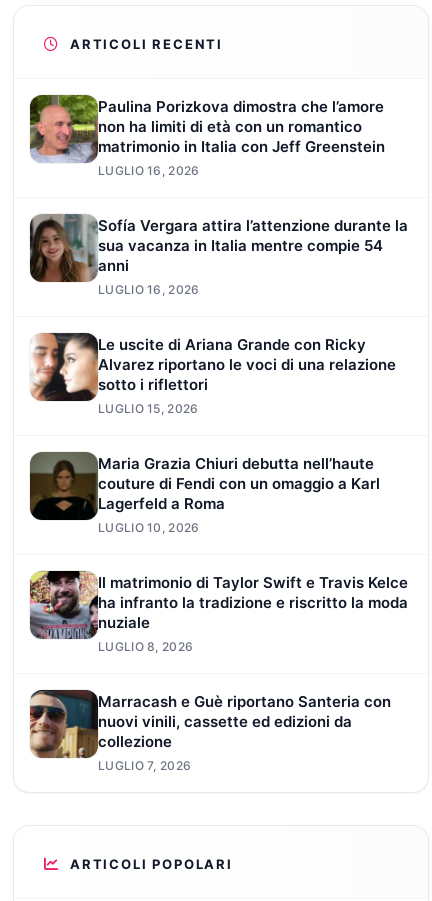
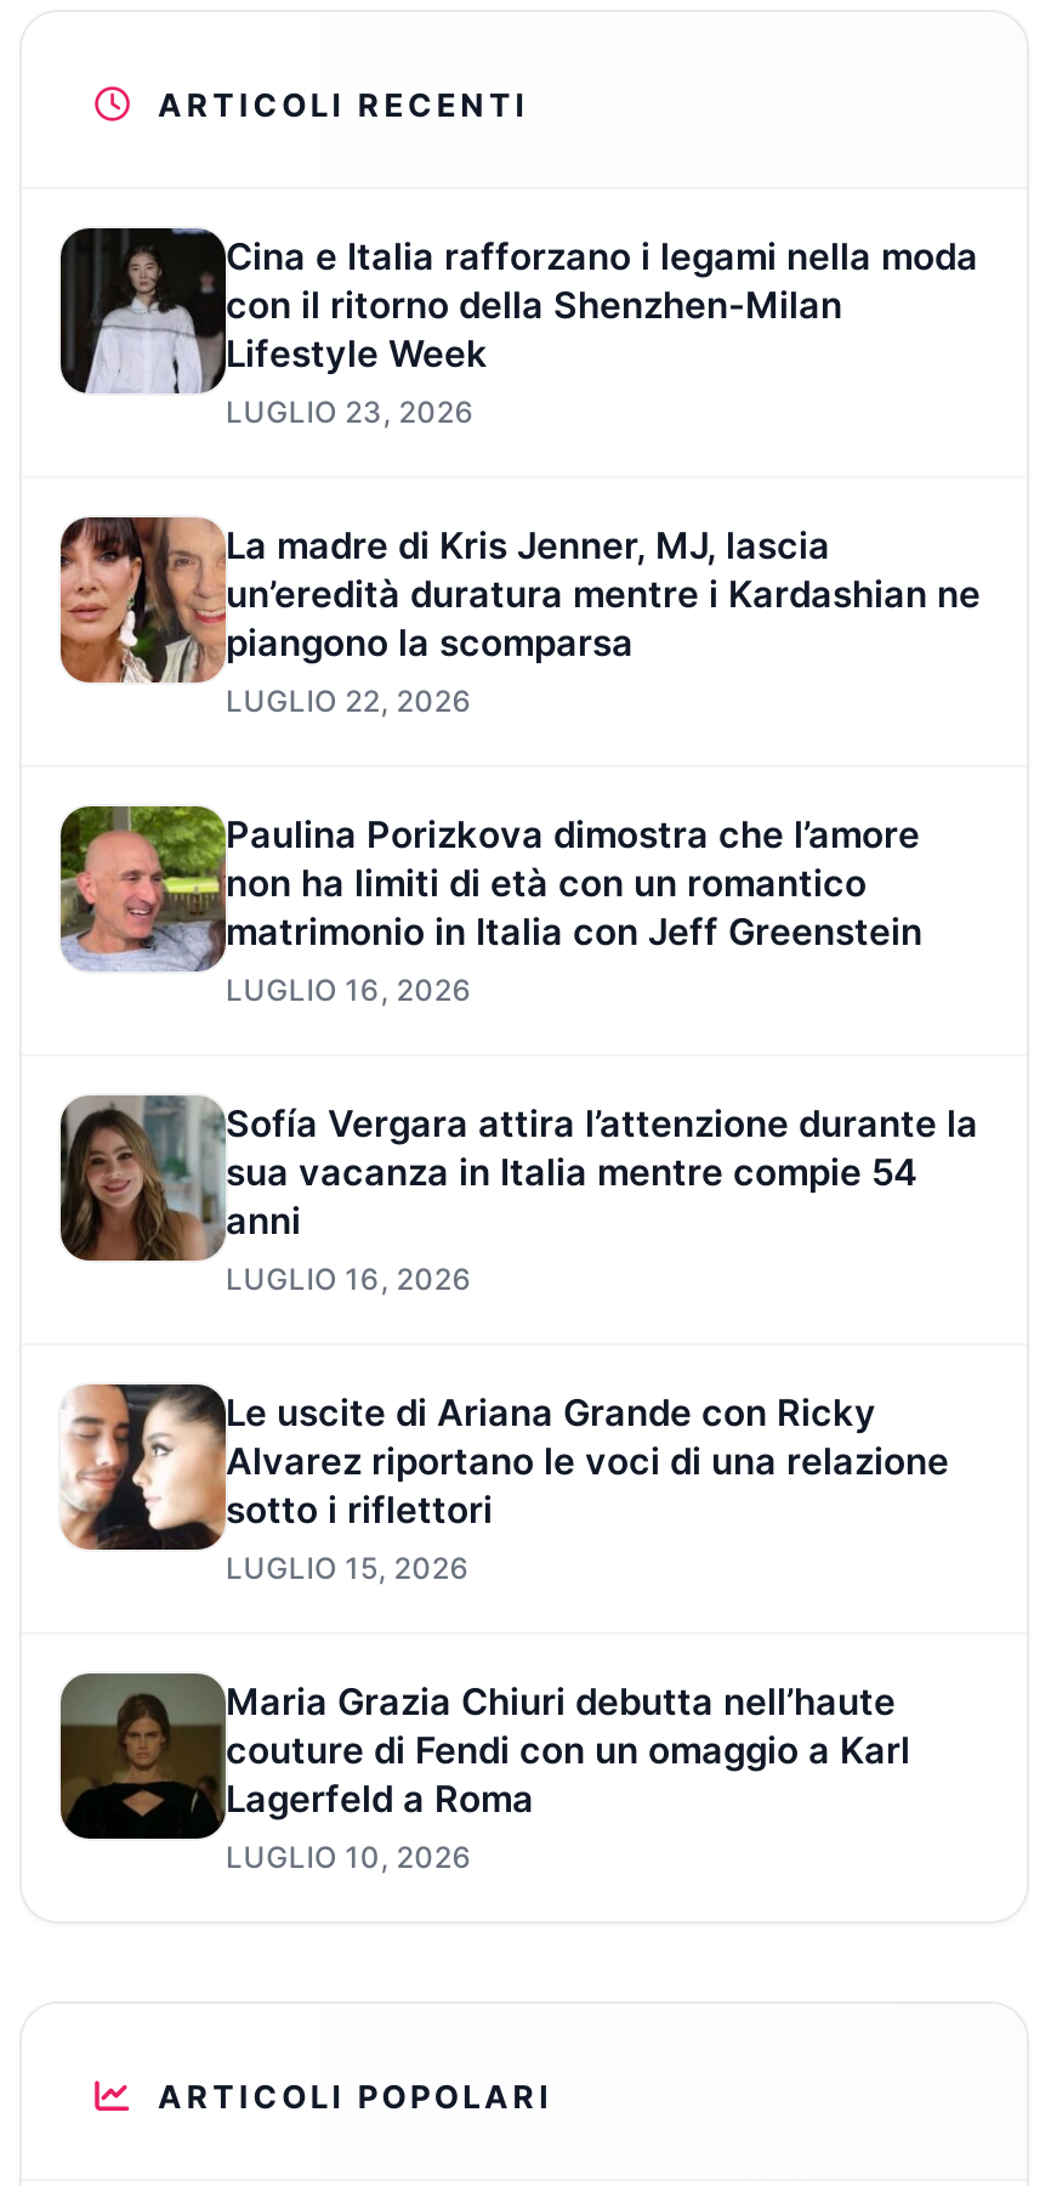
+ [image]
+ Cina e Italia rafforzano i legami nella moda
+ con il ritorno della Shenzhen-Milan
+ Lifestyle Week
+ LUGLIO 23, 2026
+ La madre di Kris Jenner, MJ, lascia
+ un’eredità duratura mentre i Kardashian ne
+ piangono la scomparsa
+ LUGLIO 22, 2026

+ [image]

moved down: [image] | Paulina Porizkova dimostra che l’amore | non ha limiti di età con un romantico | ... | Lagerfeld a Roma | LUGLIO 10, 2026

- [image]
- Il matrimonio di Taylor Swift e Travis Kelce
- ha infranto la tradizione e riscritto la moda
- nuziale
- LUGLIO 8, 2026
- Marracash e Guè riportano Santeria con
- nuovi vinili, cassette ed edizioni da
- collezione
- LUGLIO 7, 2026

- [image]
